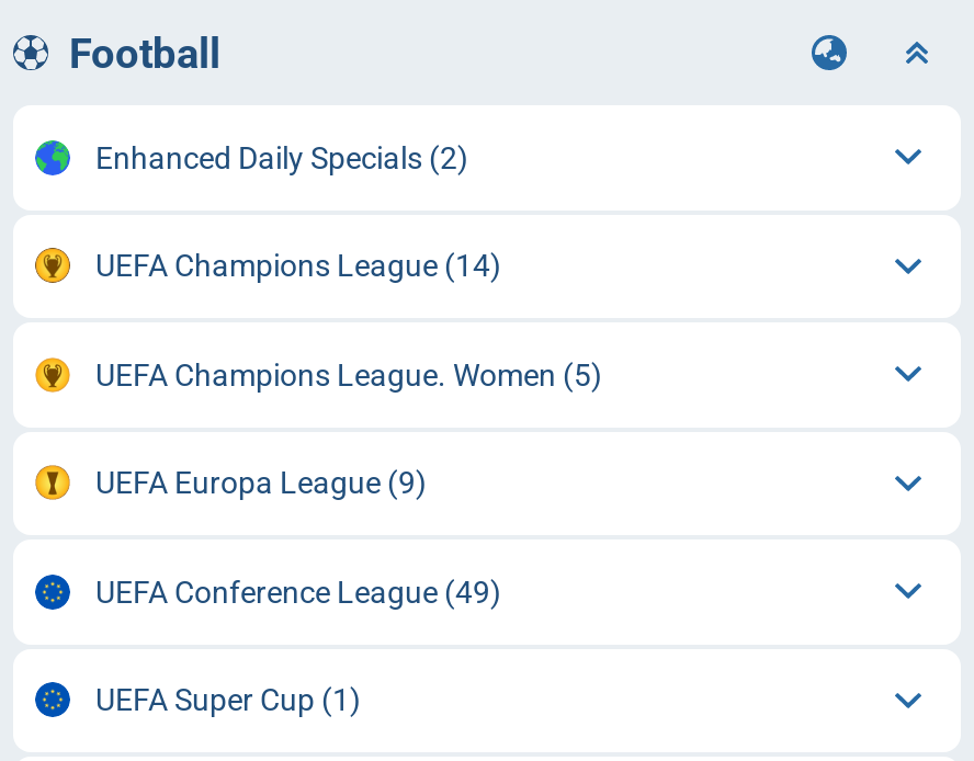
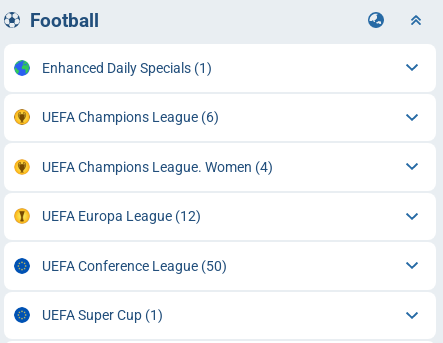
- Enhanced Daily Specials (2)
+ Enhanced Daily Specials (1)

- UEFA Champions League (14)
+ UEFA Champions League (6)

- UEFA Champions League. Women (5)
+ UEFA Champions League. Women (4)

- UEFA Europa League (9)
+ UEFA Europa League (12)

- UEFA Conference League (49)
+ UEFA Conference League (50)
